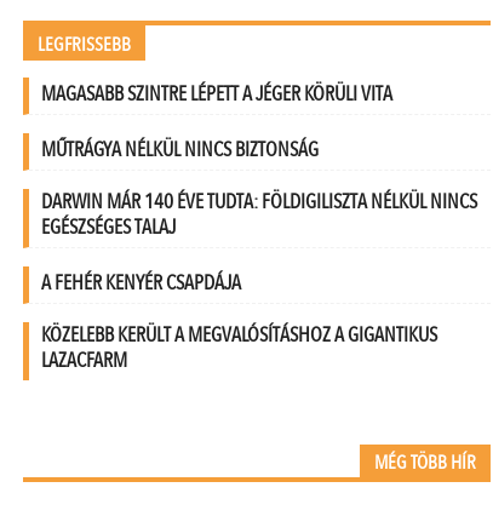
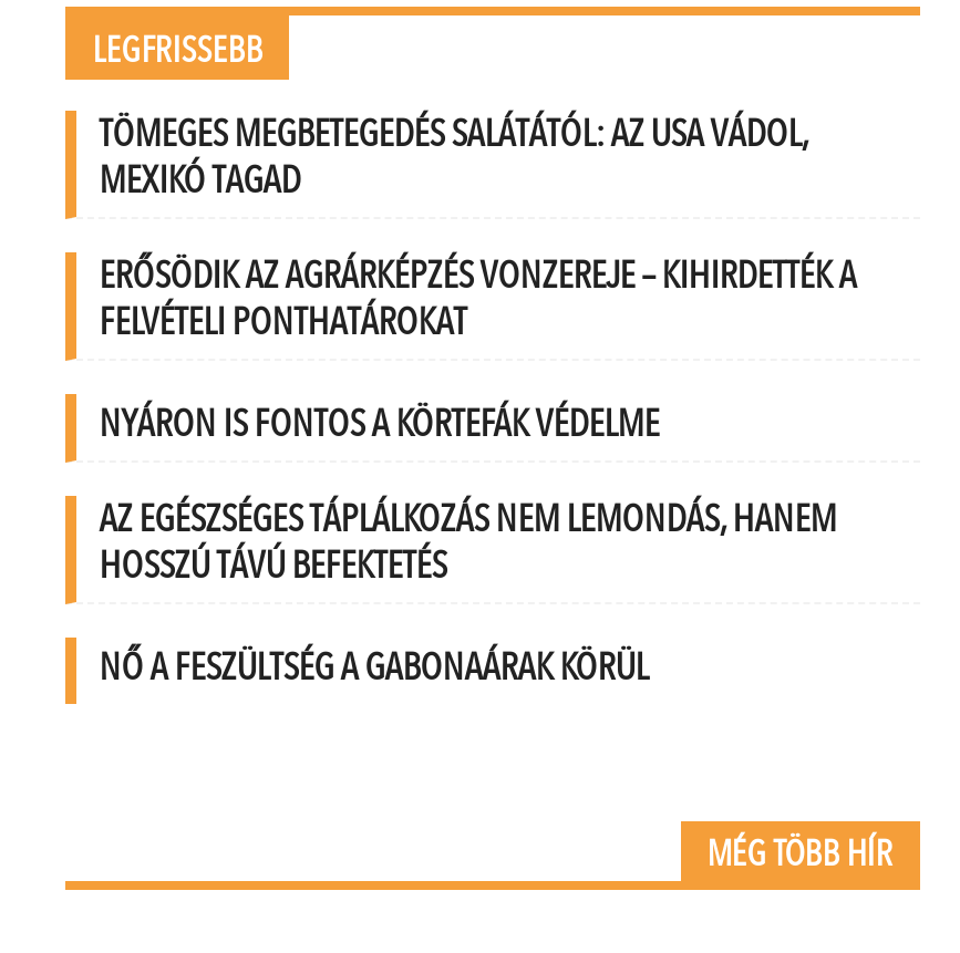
- MAGASABB SZINTRE LÉPETT A JÉGER KÖRÜLI VITA
+ TÖMEGES MEGBETEGEDÉS SALÁTÁTÓL: AZ USA VÁDOL,
+ MEXIKÓ TAGAD

- MŰTRÁGYA NÉLKÜL NINCS BIZTONSÁG
+ ERŐSÖDIK AZ AGRÁRKÉPZÉS VONZEREJE – KIHIRDETTÉK A
+ FELVÉTELI PONTHATÁROKAT

- DARWIN MÁR 140 ÉVE TUDTA: FÖLDIGILISZTA NÉLKÜL NINCS
- EGÉSZSÉGES TALAJ
+ NYÁRON IS FONTOS A KÖRTEFÁK VÉDELME

- A FEHÉR KENYÉR CSAPDÁJA
+ AZ EGÉSZSÉGES TÁPLÁLKOZÁS NEM LEMONDÁS, HANEM
+ HOSSZÚ TÁVÚ BEFEKTETÉS

- KÖZELEBB KERÜLT A MEGVALÓSÍTÁSHOZ A GIGANTIKUS
- LAZACFARM
+ NŐ A FESZÜLTSÉG A GABONAÁRAK KÖRÜL
